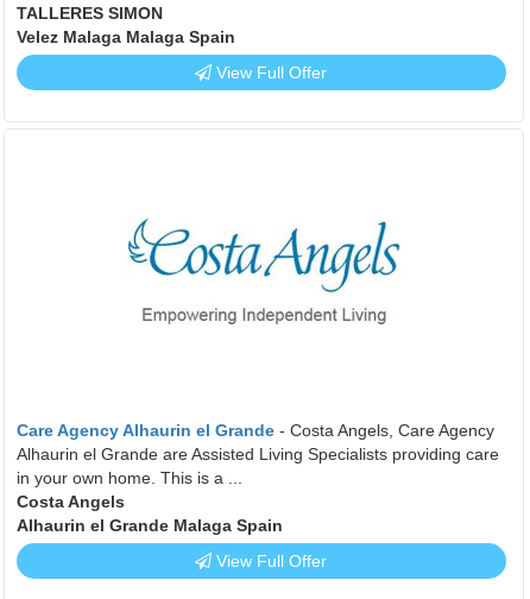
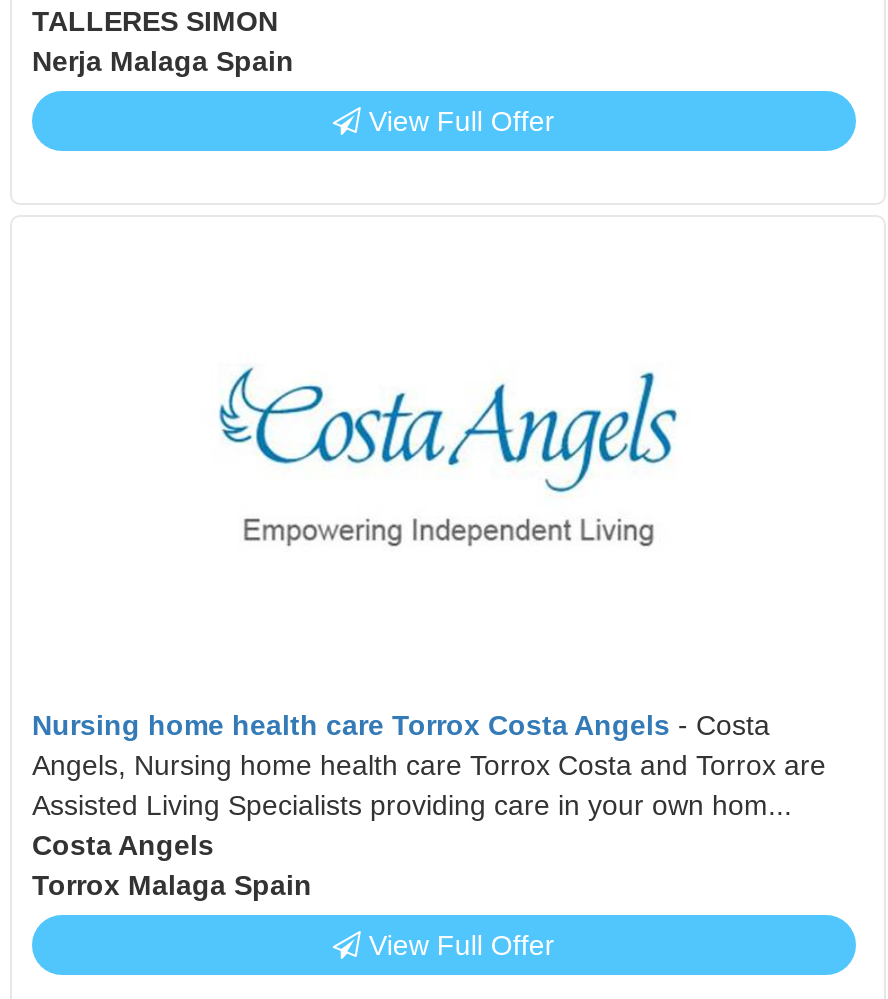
- Velez Malaga Malaga Spain
+ Nerja Malaga Spain

- Care Agency Alhaurin el Grande - Costa Angels, Care Agency
- Alhaurin el Grande are Assisted Living Specialists providing care
- in your own home. This is a ...
+ Nursing home health care Torrox Costa Angels - Costa
+ Angels, Nursing home health care Torrox Costa and Torrox are
+ Assisted Living Specialists providing care in your own hom...

- Alhaurin el Grande Malaga Spain
+ Torrox Malaga Spain
